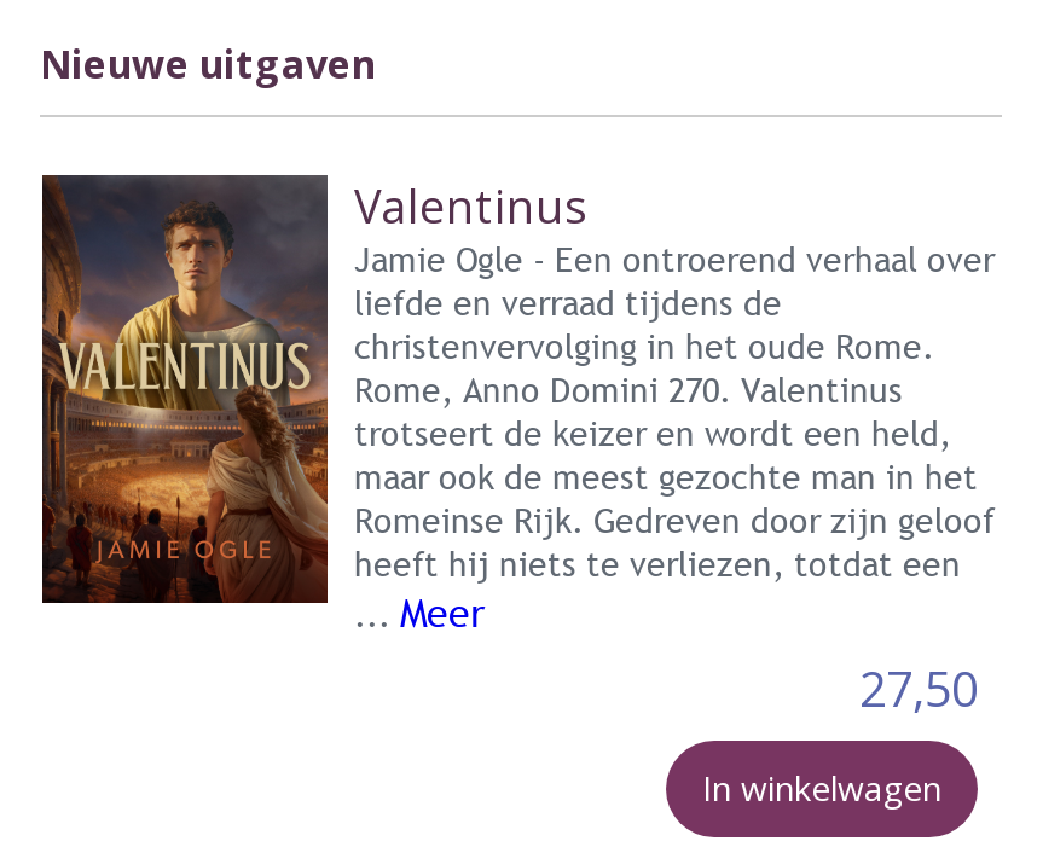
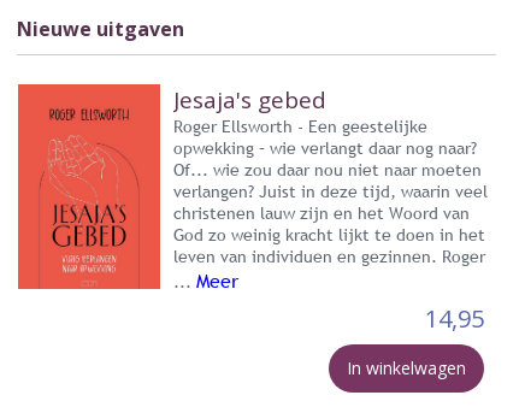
- [image]
- Valentinus
- Jamie Ogle - Een ontroerend verhaal over
- liefde en verraad tijdens de
- christenvervolging in het oude Rome.
- Rome, Anno Domini 270. Valentinus
- trotseert de keizer en wordt een held,
- maar ook de meest gezochte man in het
- Romeinse Rijk. Gedreven door zijn geloof
- heeft hij niets te verliezen, totdat een
+ [image]
+ Jesaja's gebed
+ Roger Ellsworth - Een geestelijke
+ opwekking – wie verlangt daar nog naar?
+ Of... wie zou daar nou niet naar moeten
+ verlangen? Juist in deze tijd, waarin veel
+ christenen lauw zijn en het Woord van
+ God zo weinig kracht lijkt te doen in het
+ leven van individuen en gezinnen. Roger

- 27,50
+ 14,95
